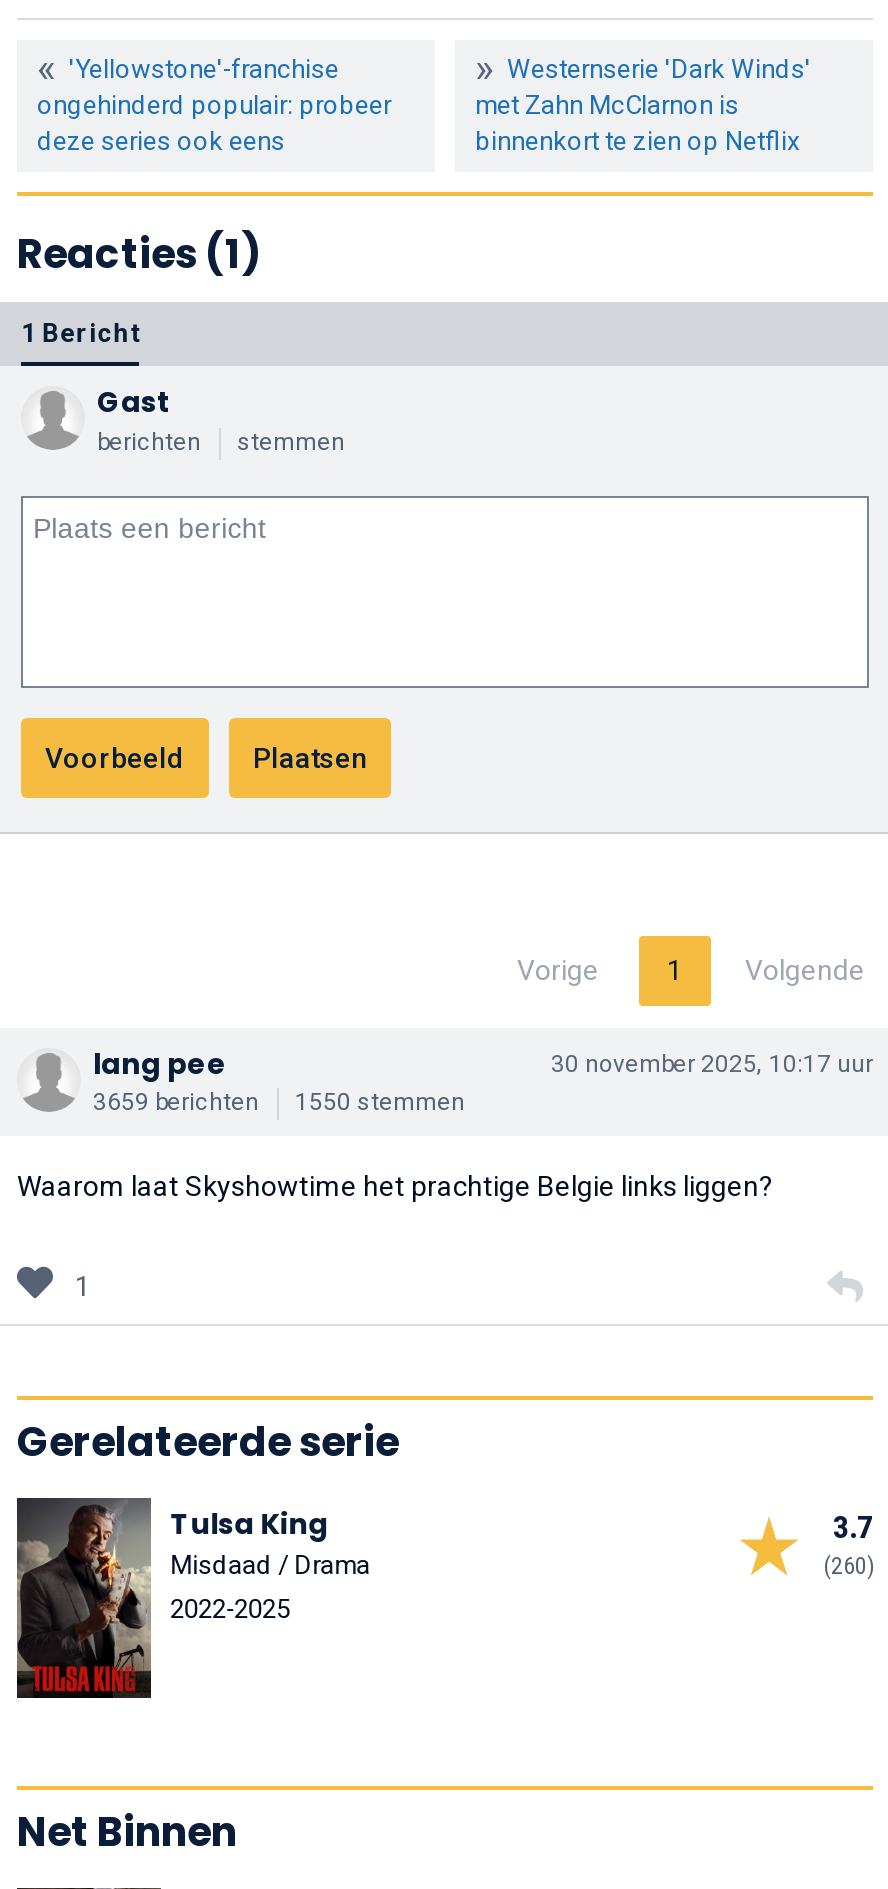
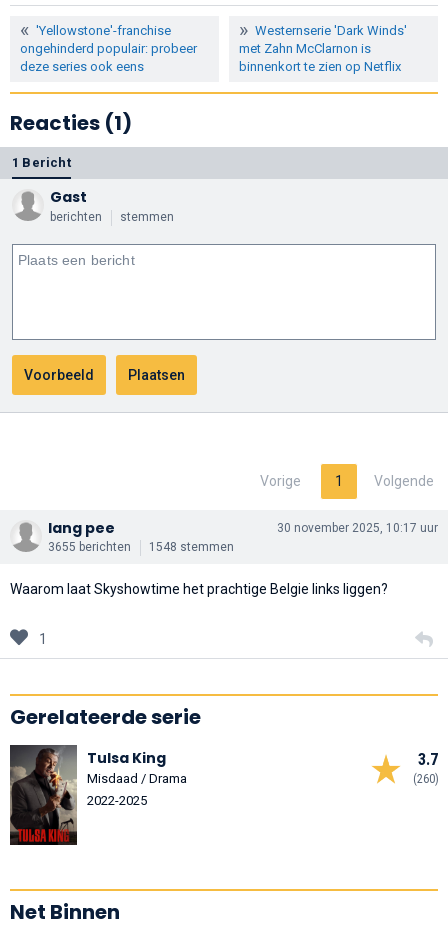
- 3659 berichten
+ 3655 berichten

- 1550 stemmen
+ 1548 stemmen
